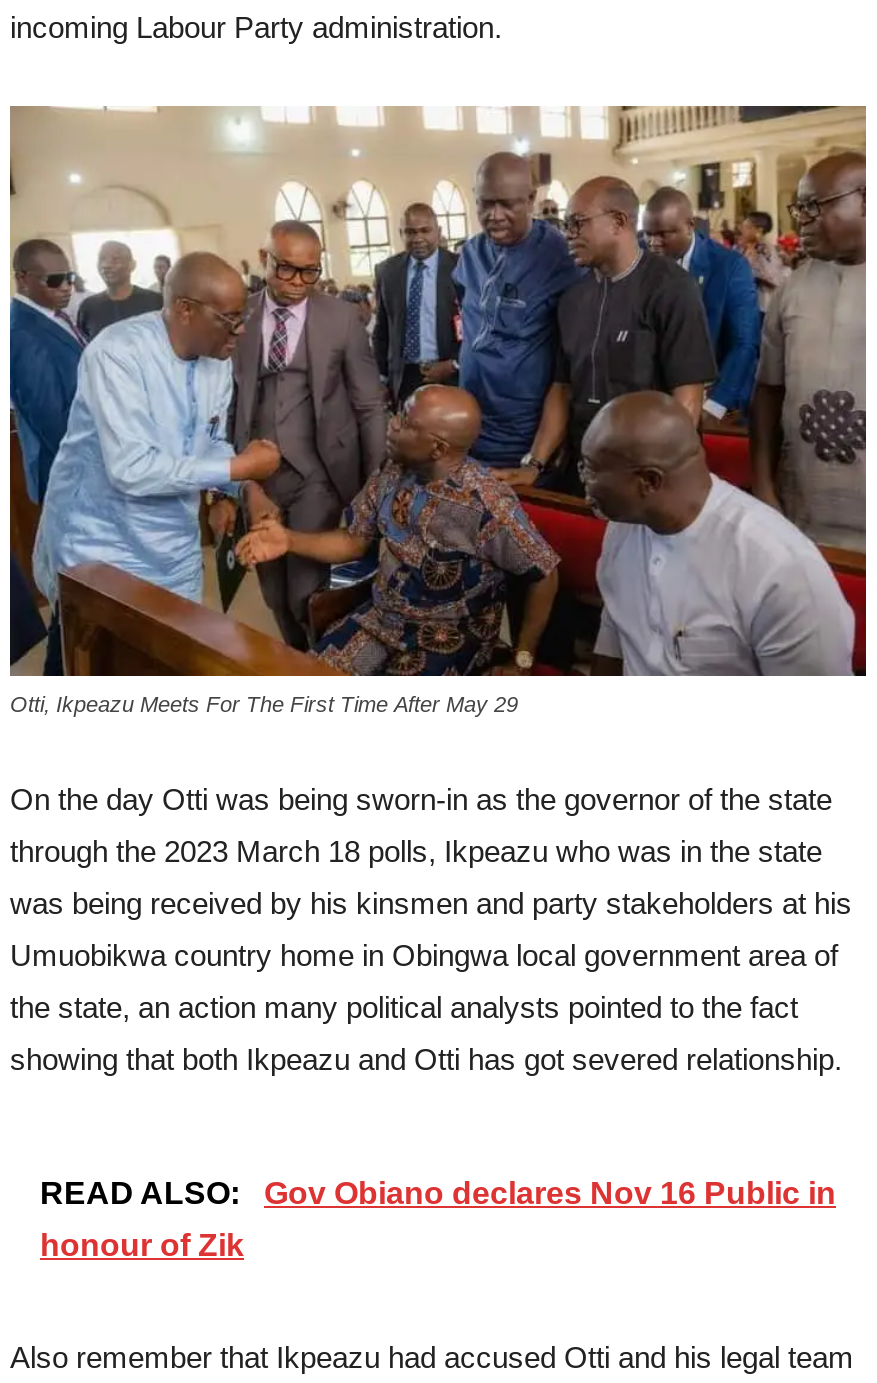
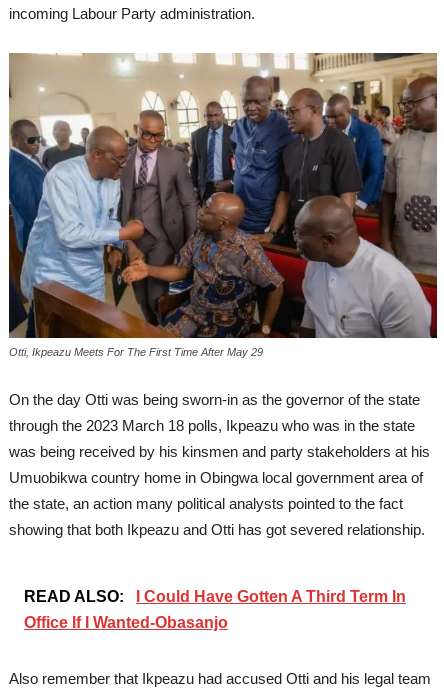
- READ ALSO: Gov Obiano declares Nov 16 Public in
+ READ ALSO: I Could Have Gotten A Third Term In

- honour of Zik
+ Office If I Wanted-Obasanjo
